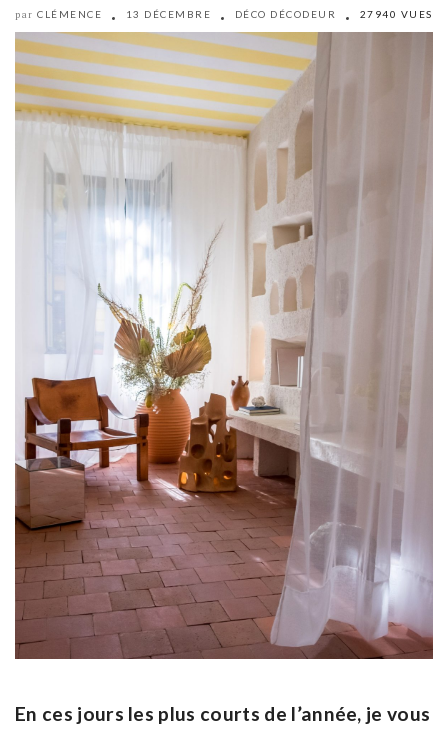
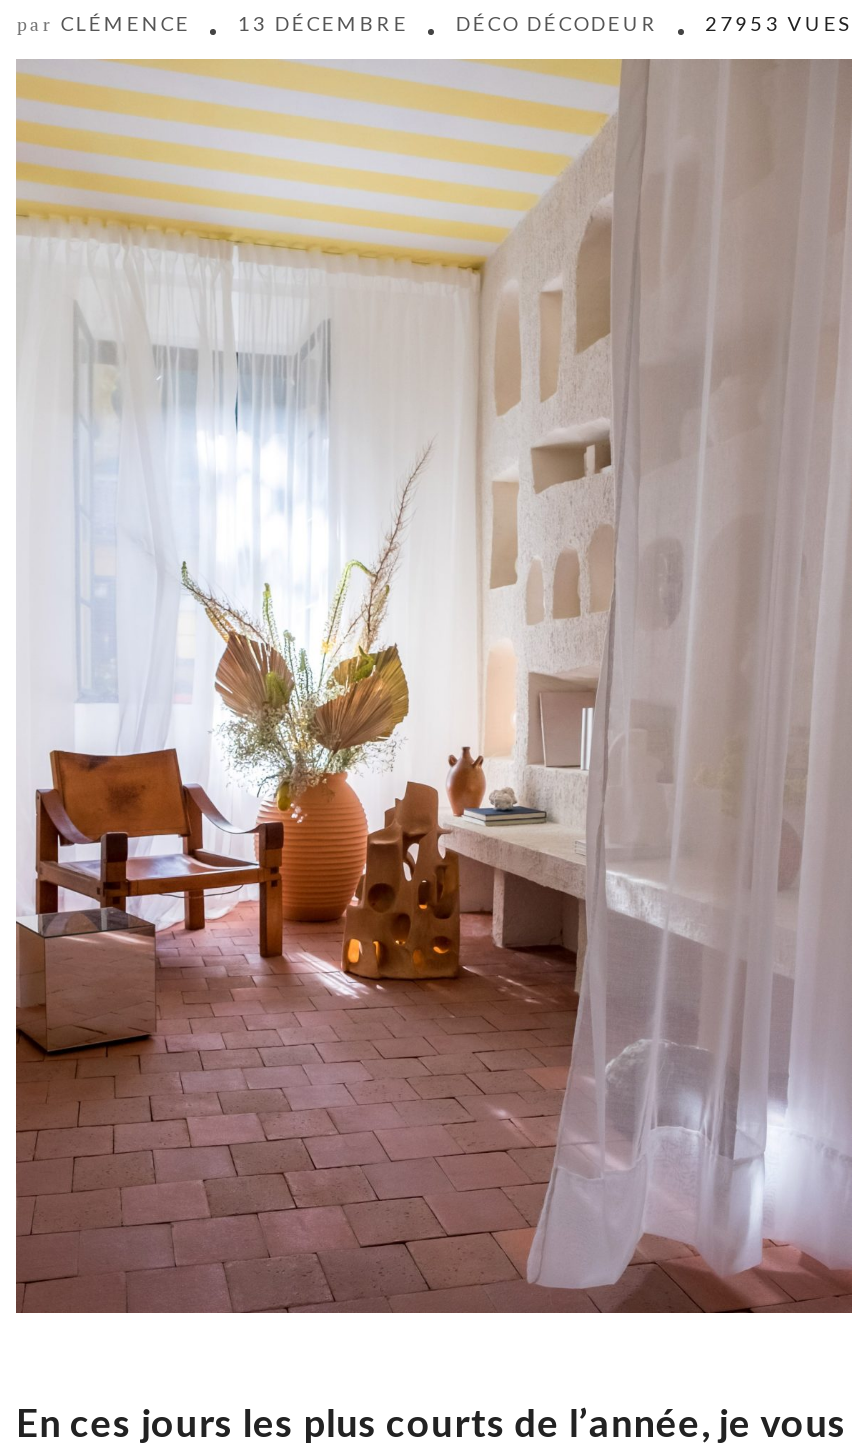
- par CLÉMENCE 13 DÉCEMBRE DÉCO DÉCODEUR 27940 VUES
+ par CLÉMENCE 13 DÉCEMBRE DÉCO DÉCODEUR 27953 VUES
